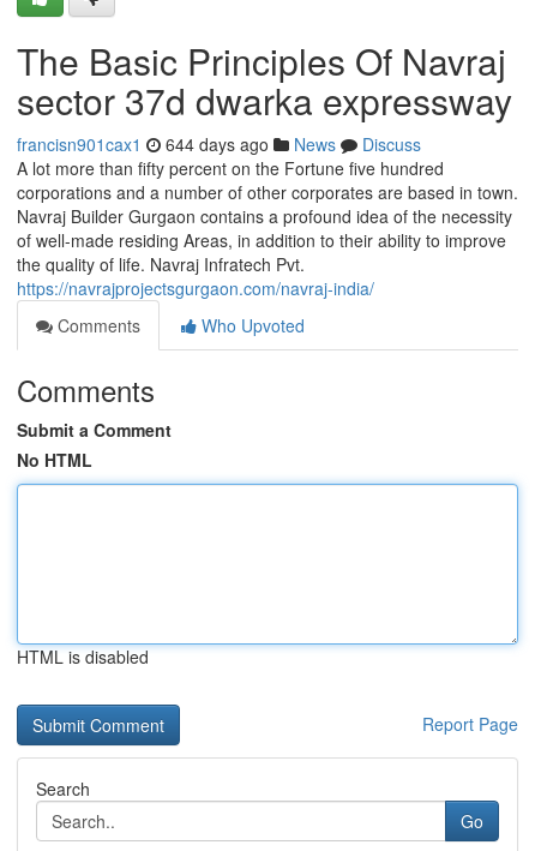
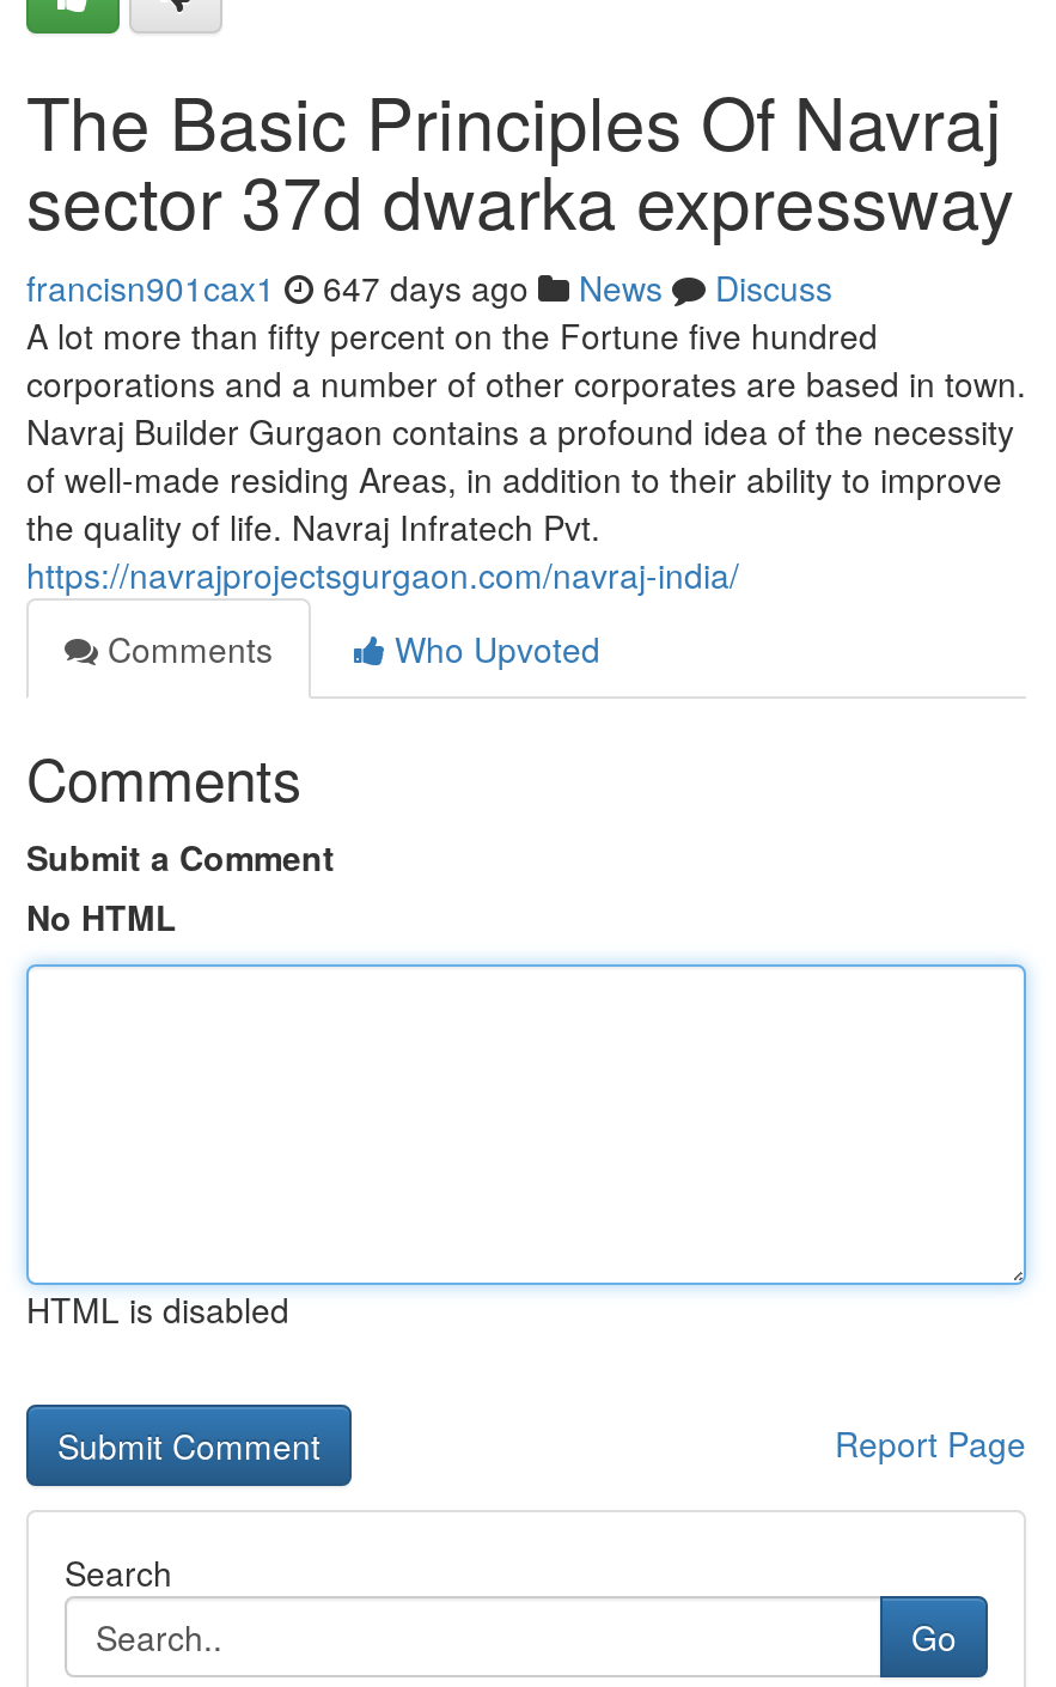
- francisn901cax1 644 days ago News Discuss
+ francisn901cax1 647 days ago News Discuss
